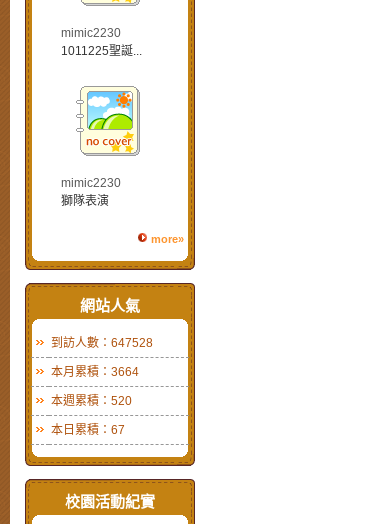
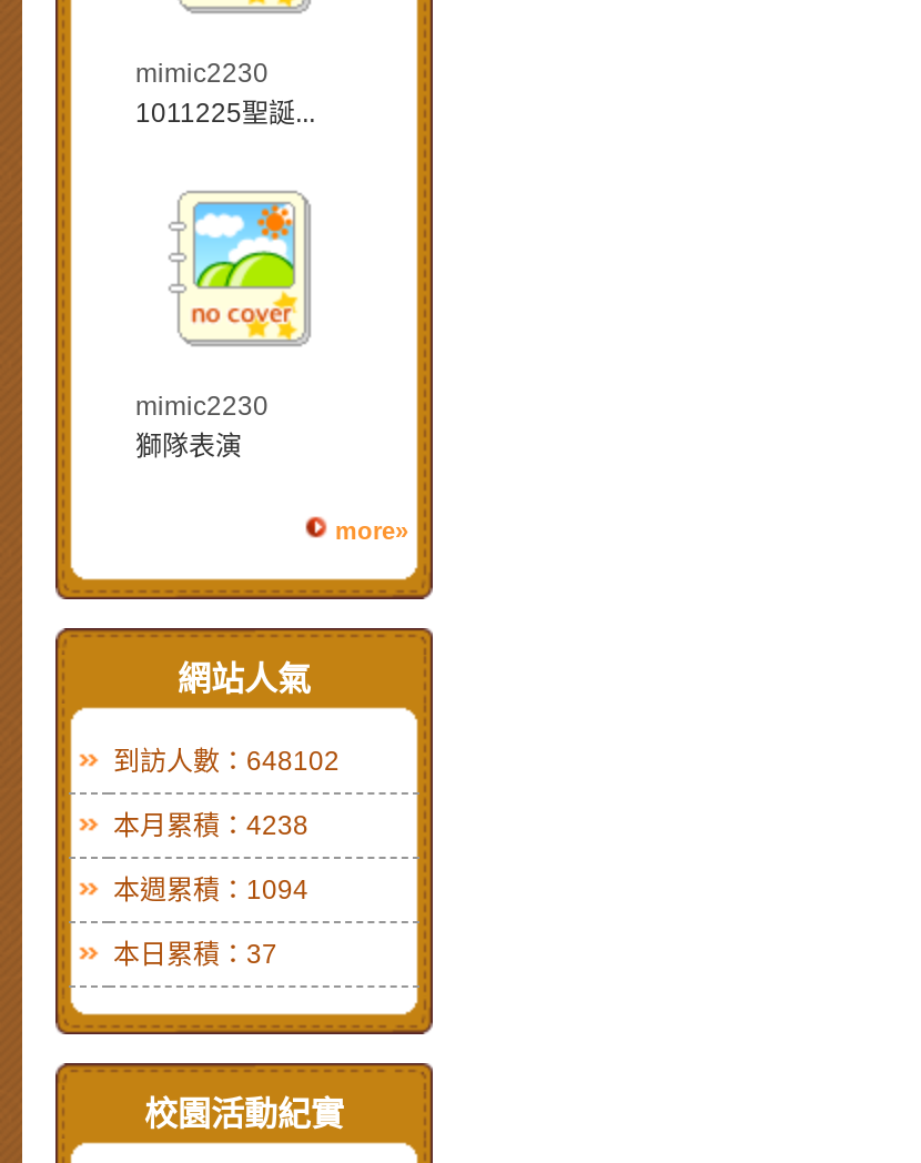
- 到訪人數：647528
+ 到訪人數：648102

- 本月累積：3664
+ 本月累積：4238

- 本週累積：520
+ 本週累積：1094

- 本日累積：67
+ 本日累積：37
